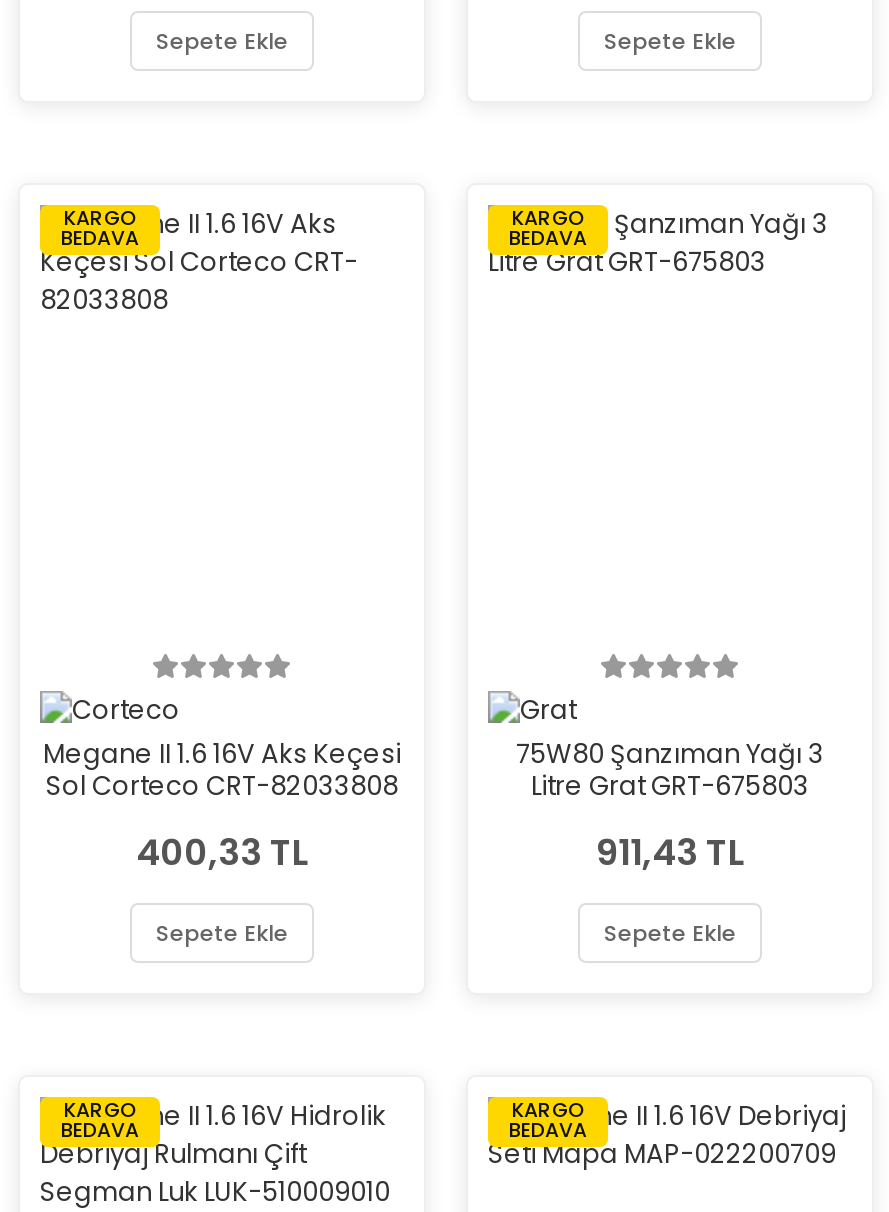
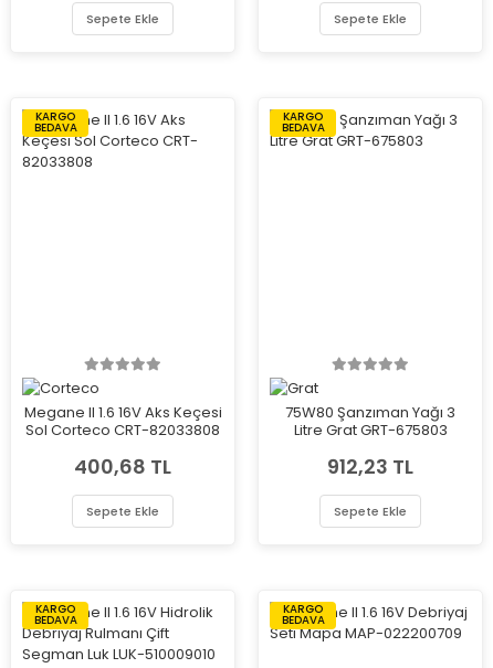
- 400,33 TL
+ 400,68 TL

- 911,43 TL
+ 912,23 TL
